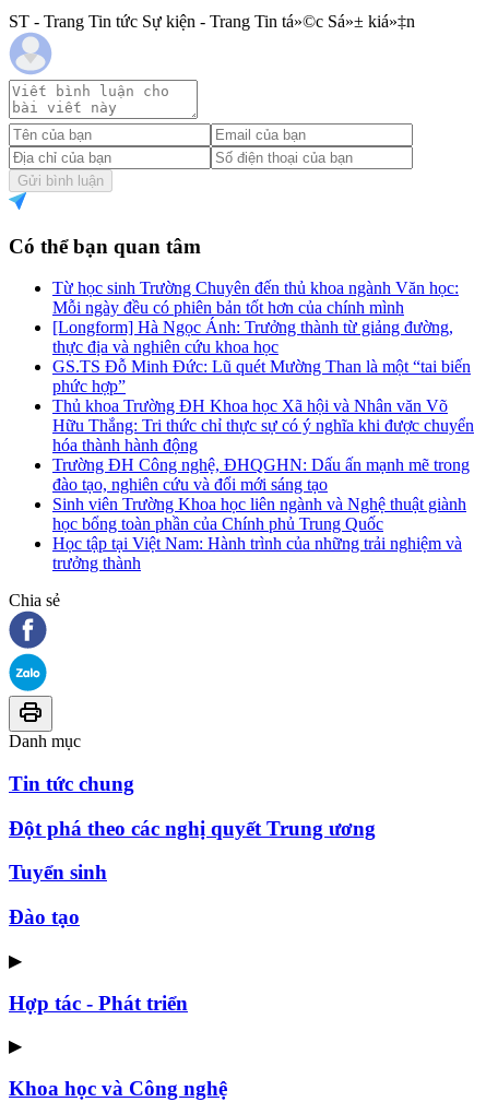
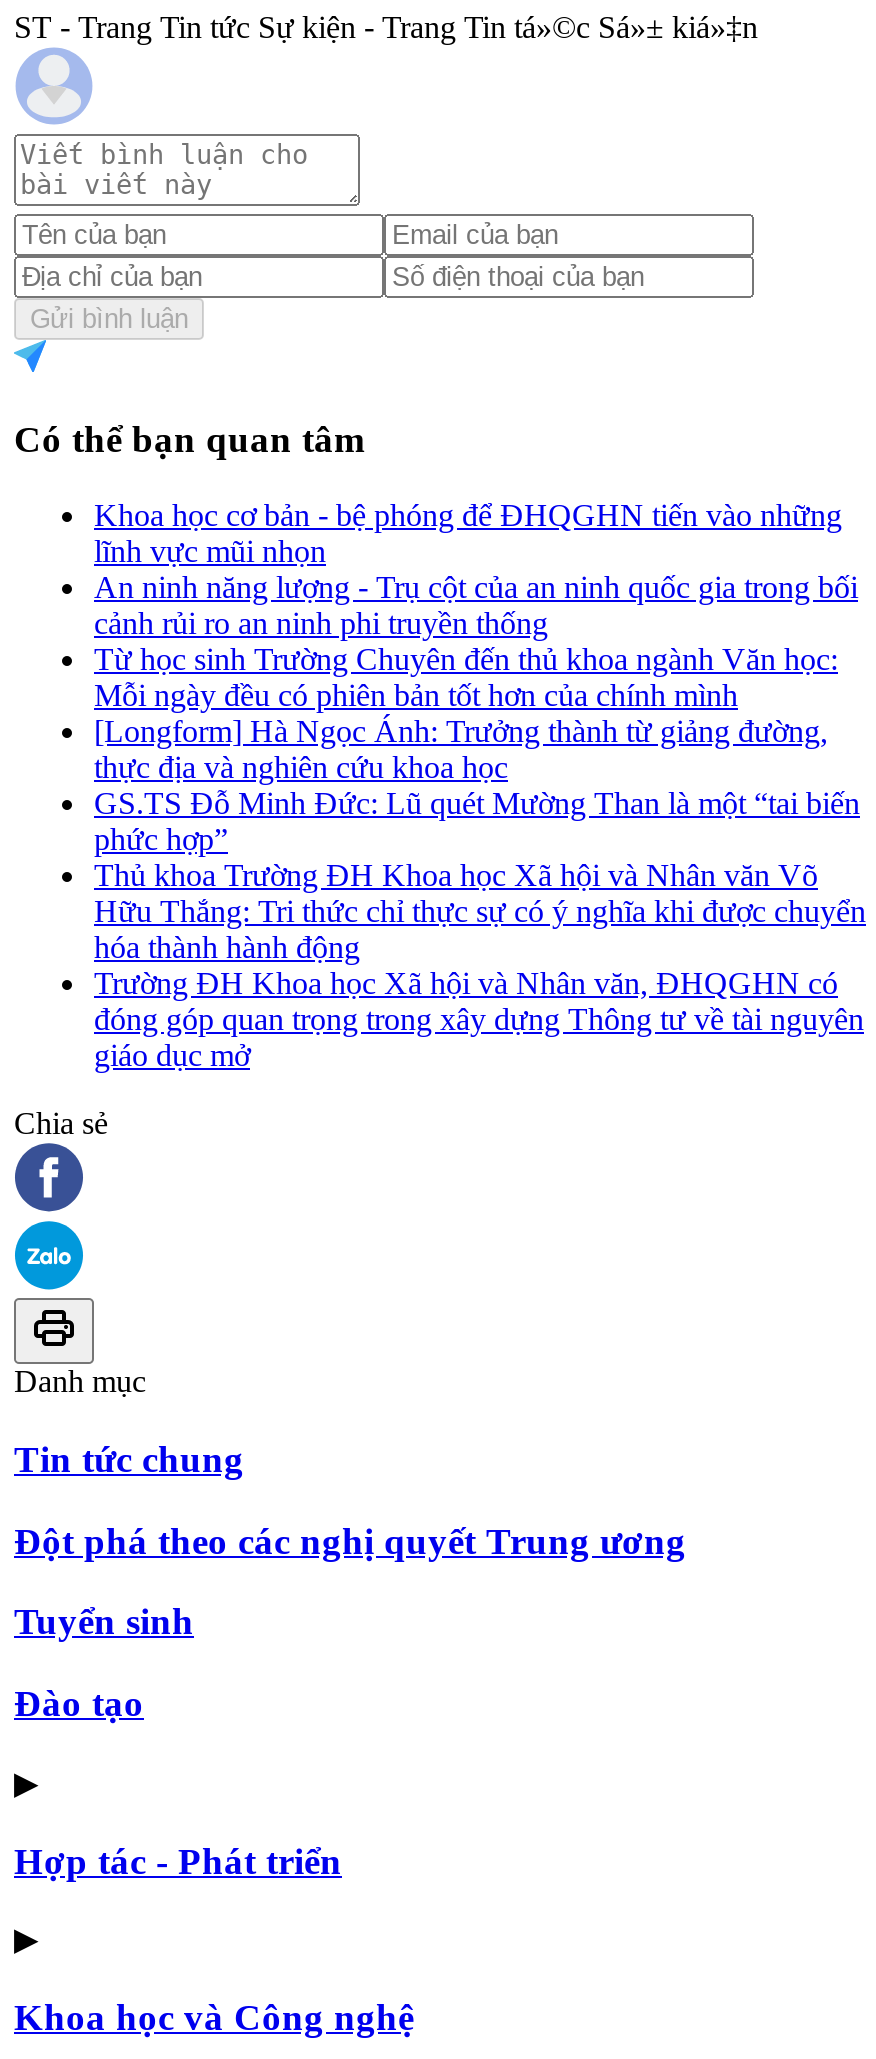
+ Khoa học cơ bản - bệ phóng để ĐHQGHN tiến vào những
+ lĩnh vực mũi nhọn
+ An ninh năng lượng - Trụ cột của an ninh quốc gia trong bối
+ cảnh rủi ro an ninh phi truyền thống

moved down: Từ học sinh Trường Chuyên đến thủ khoa ngành Văn học: | Mỗi ngày đều có phiên bản tốt hơn của chính mình | [Longform] Hà Ngọc Ánh: Trưởng thành từ giảng đường, | ... | Hữu Thắng: Tri thức chỉ thực sự có ý nghĩa khi được chuyển | hóa thành hành động

- Trường ĐH Công nghệ, ĐHQGHN: Dấu ấn mạnh mẽ trong
- đào tạo, nghiên cứu và đổi mới sáng tạo
- Sinh viên Trường Khoa học liên ngành và Nghệ thuật giành
- học bổng toàn phần của Chính phủ Trung Quốc
- Học tập tại Việt Nam: Hành trình của những trải nghiệm và
- trưởng thành
+ Trường ĐH Khoa học Xã hội và Nhân văn, ĐHQGHN có
+ đóng góp quan trọng trong xây dựng Thông tư về tài nguyên
+ giáo dục mở
